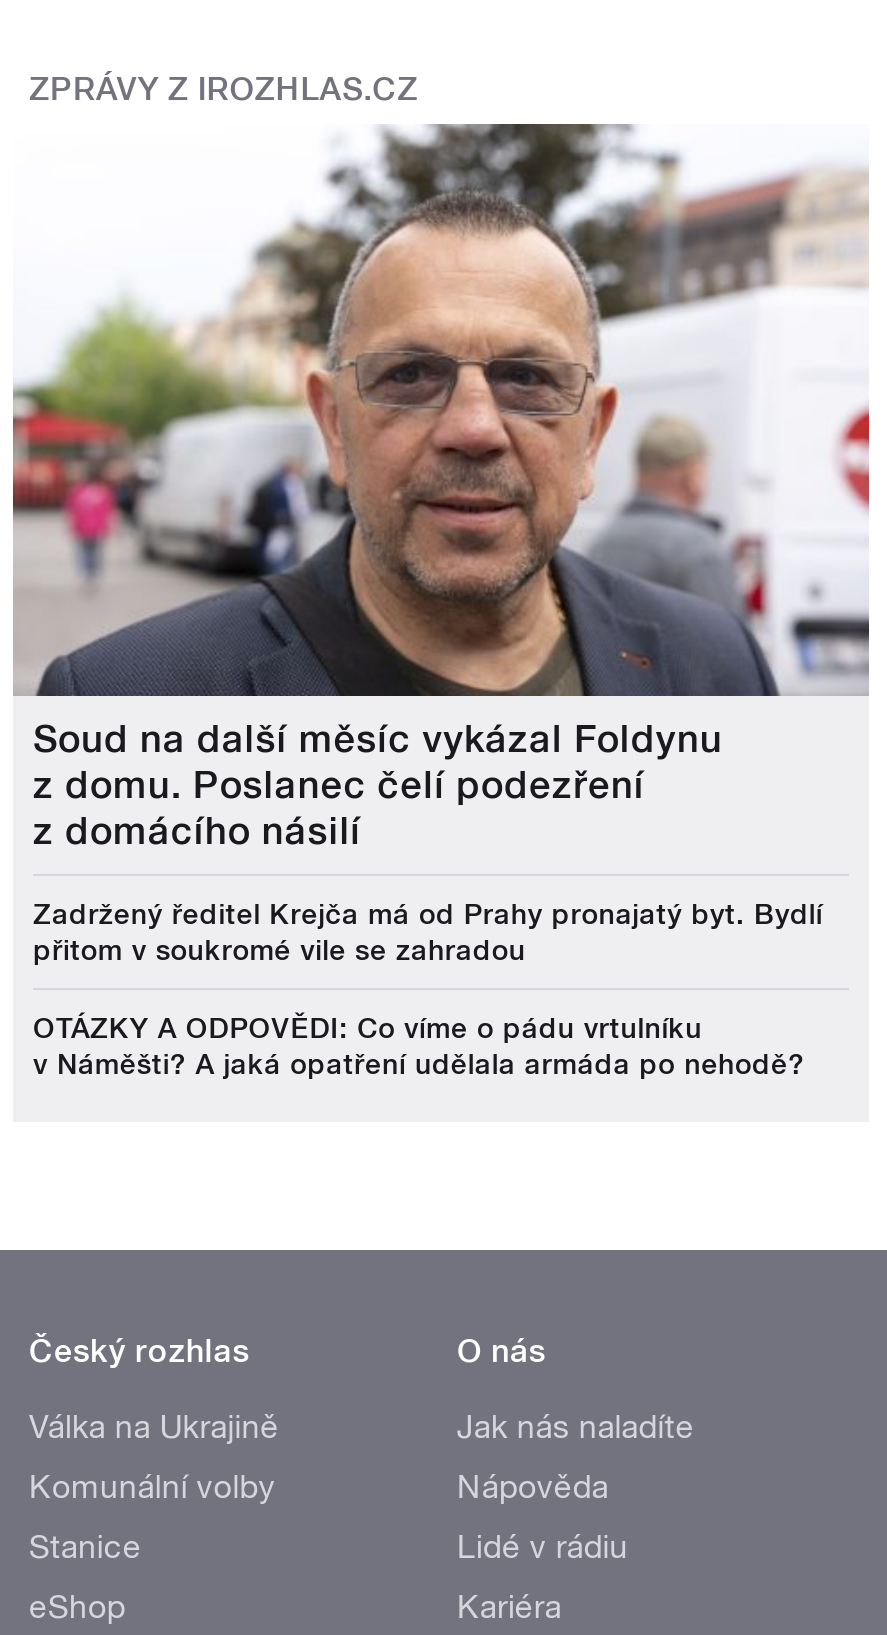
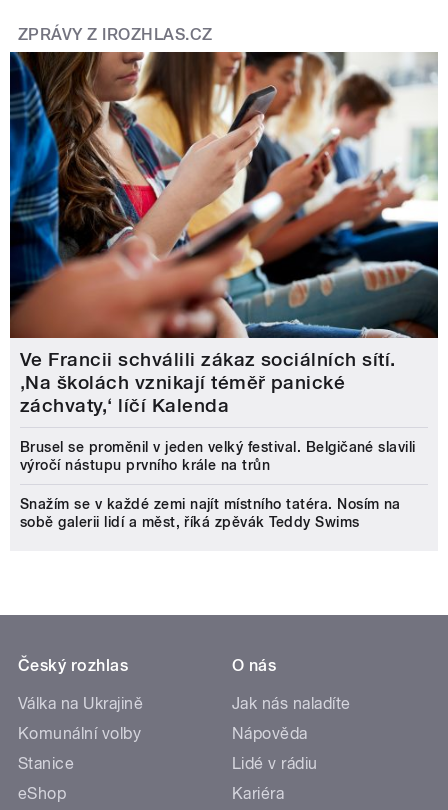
- [image]
- Soud na další měsíc vykázal Foldynu
- z domu. Poslanec čelí podezření
- z domácího násilí
+ [image]
+ Ve Francii schválili zákaz sociálních sítí.
+ ‚Na školách vznikají téměř panické
+ záchvaty,‘ líčí Kalenda

- Zadržený ředitel Krejča má od Prahy pronajatý byt. Bydlí
- přitom v soukromé vile se zahradou
+ Brusel se proměnil v jeden velký festival. Belgičané slavili
+ výročí nástupu prvního krále na trůn

- OTÁZKY A ODPOVĚDI: Co víme o pádu vrtulníku
- v Náměšti? A jaká opatření udělala armáda po nehodě?
+ Snažím se v každé zemi najít místního tatéra. Nosím na
+ sobě galerii lidí a měst, říká zpěvák Teddy Swims
